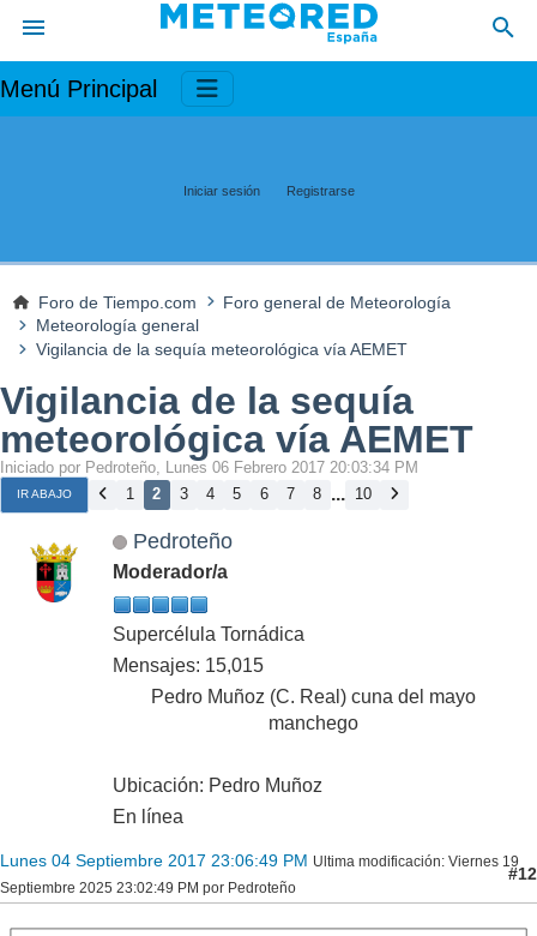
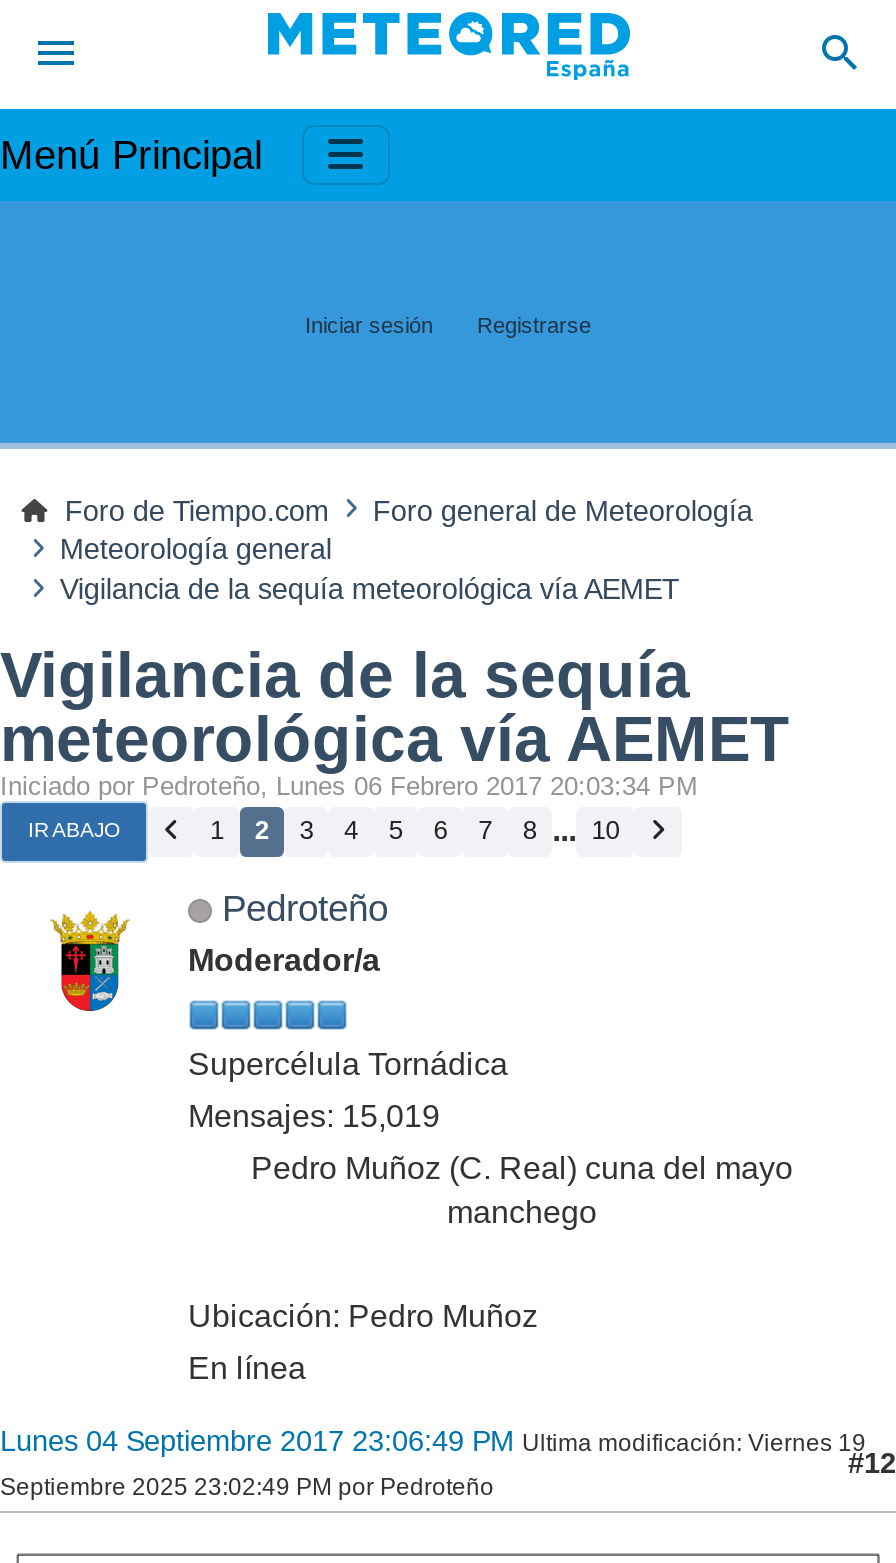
- Mensajes: 15,015
+ Mensajes: 15,019
